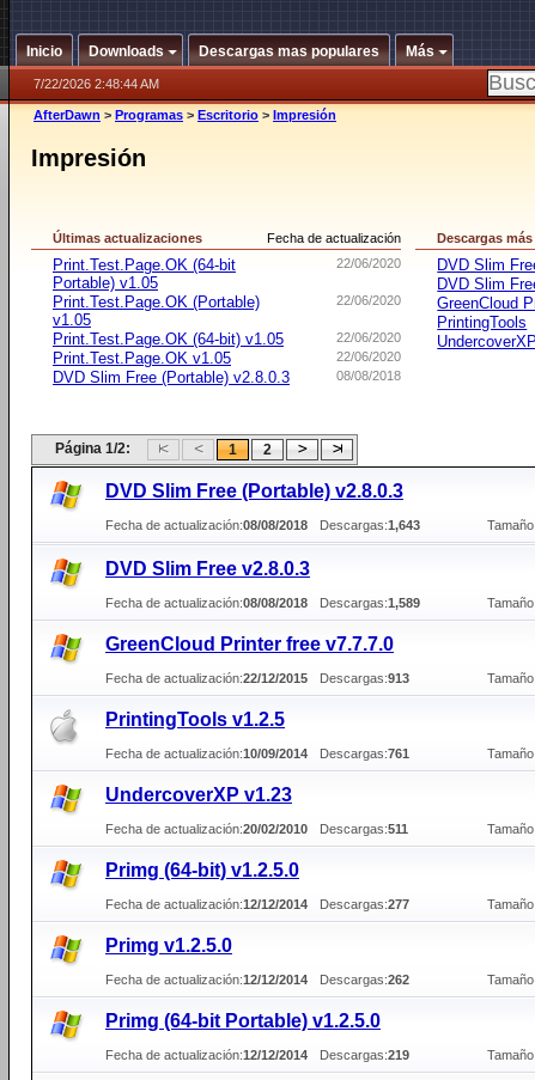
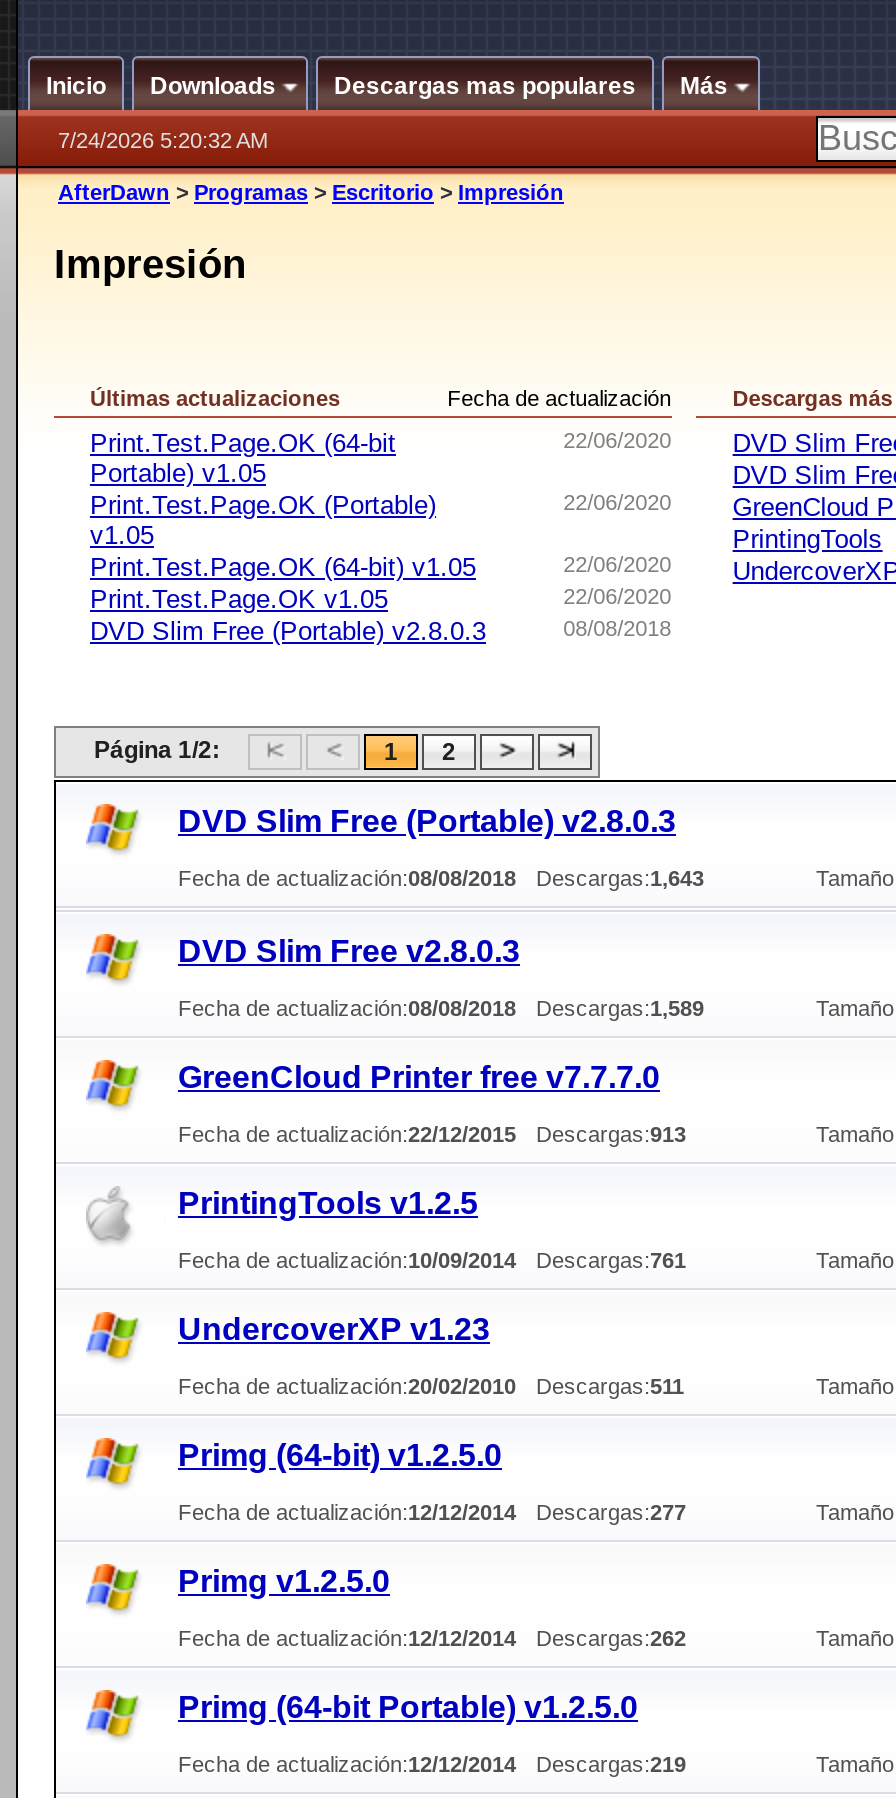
- 7/22/2026 2:48:44 AM
+ 7/24/2026 5:20:32 AM
